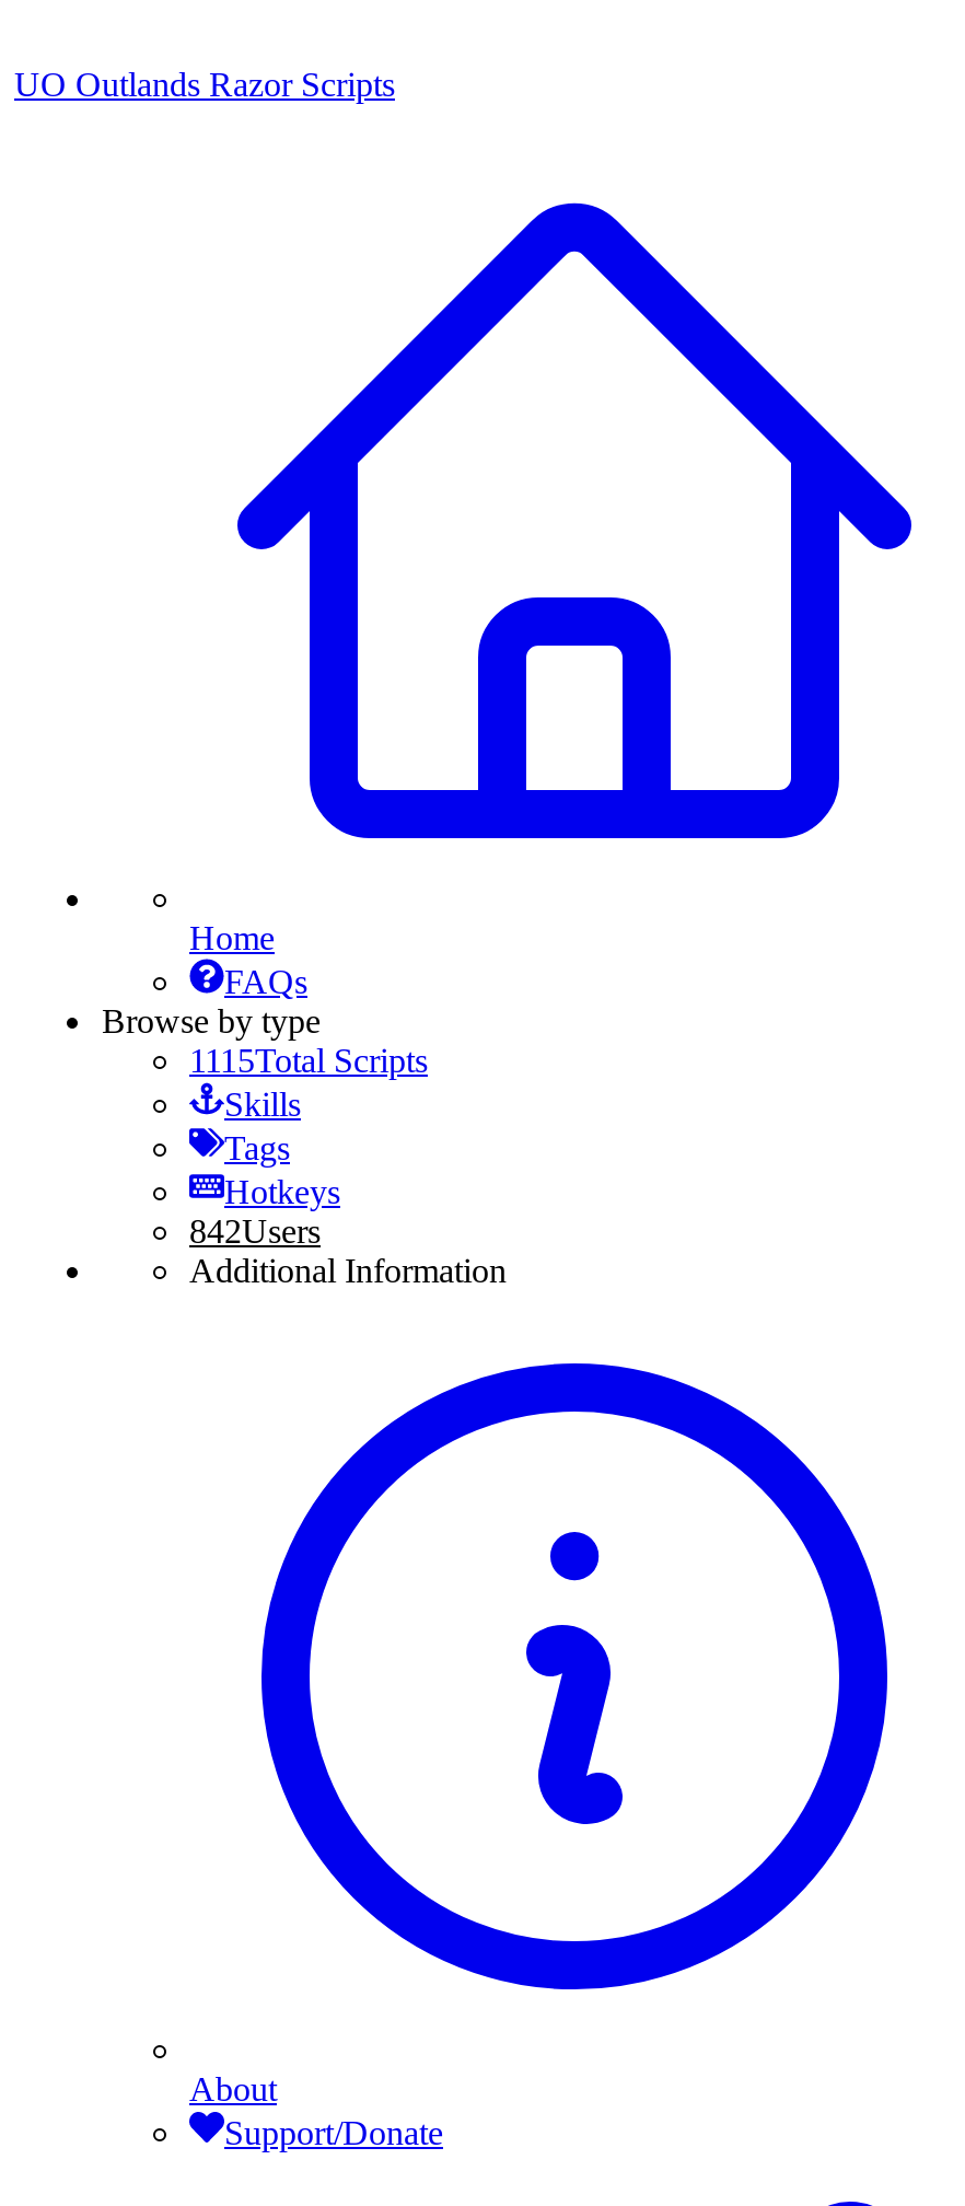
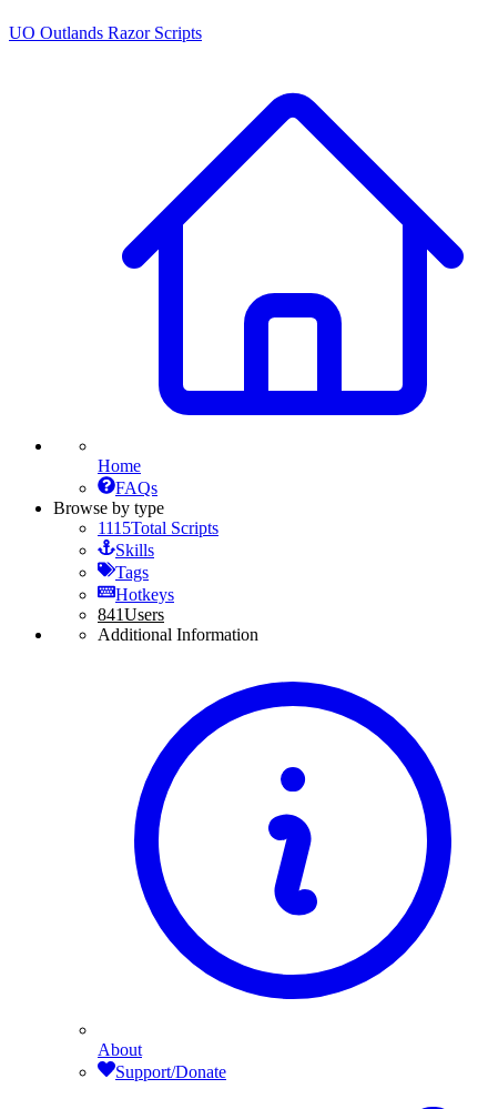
- 842Users
+ 841Users
